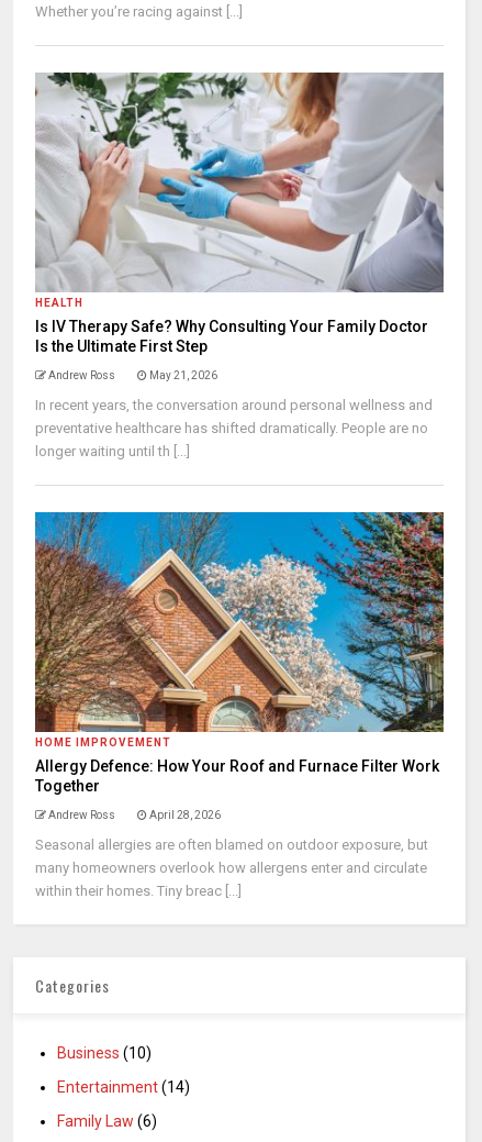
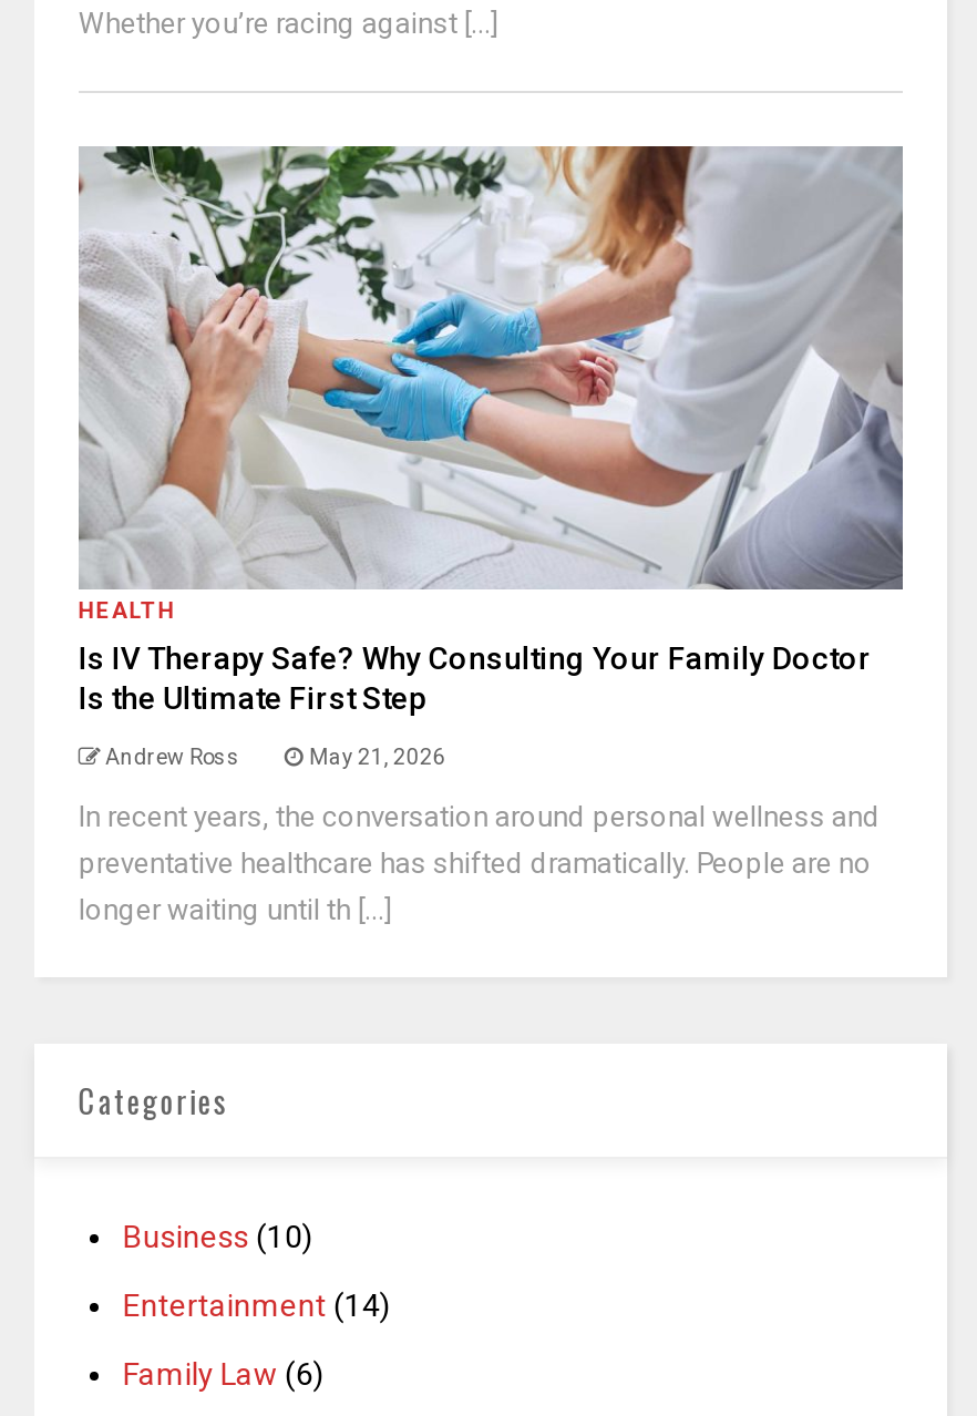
- [image]
- HOME IMPROVEMENT
- Allergy Defence: How Your Roof and Furnace Filter Work
- Together
- Andrew Ross
- April 28, 2026
- Seasonal allergies are often blamed on outdoor exposure, but
- many homeowners overlook how allergens enter and circulate
- within their homes. Tiny breac [...]
